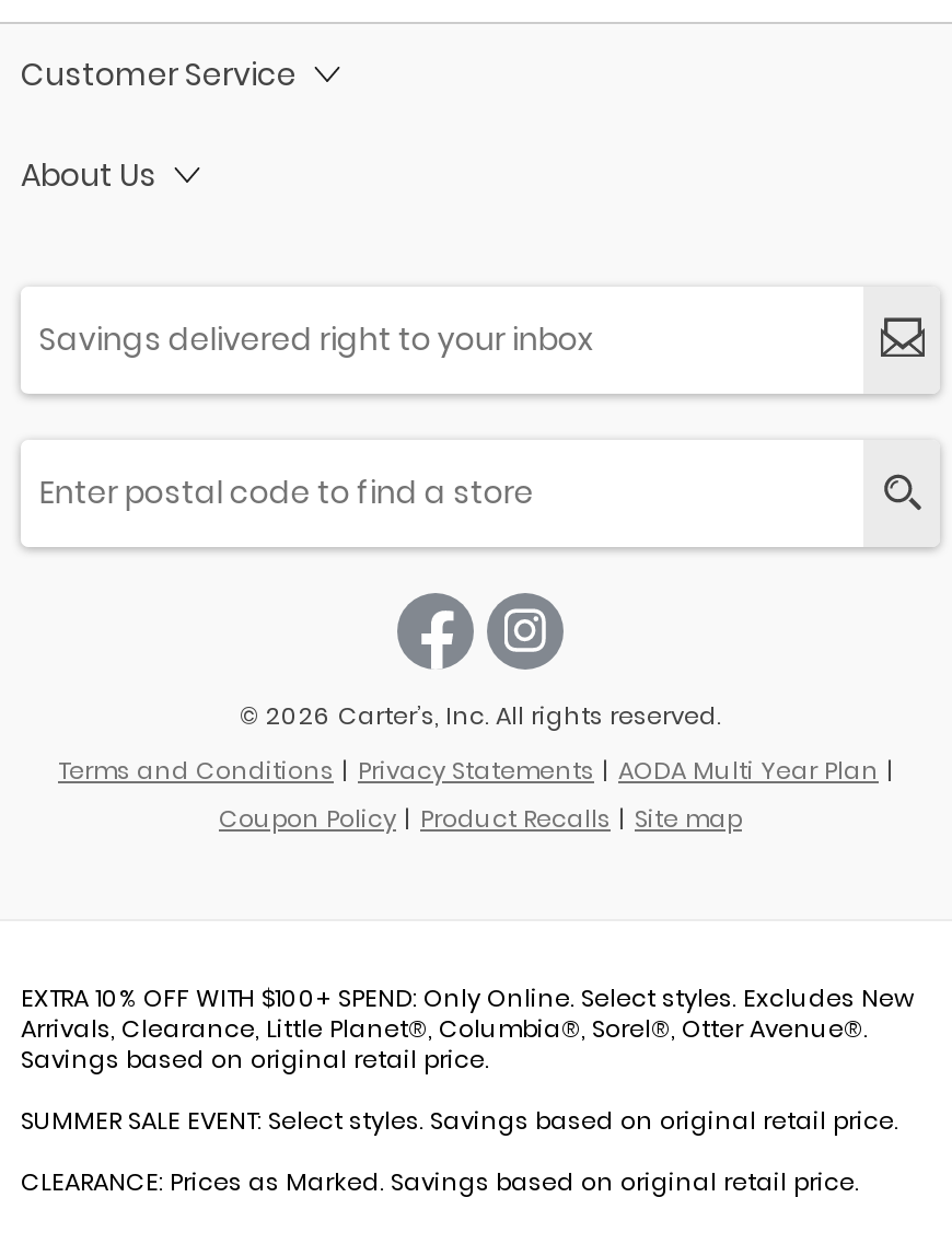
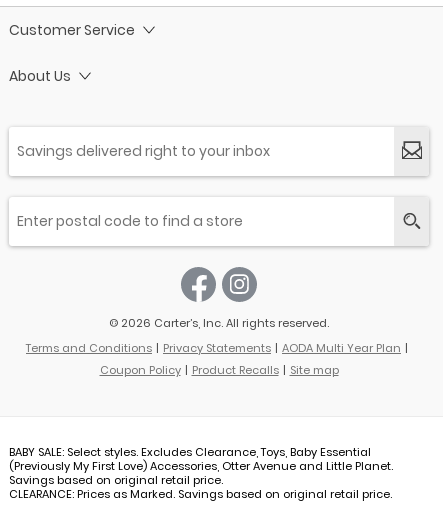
- EXTRA 10% OFF WITH $100+ SPEND: Only Online. Select styles. Excludes New
- Arrivals, Clearance, Little Planet®, Columbia®, Sorel®, Otter Avenue®.
+ BABY SALE: Select styles. Excludes Clearance, Toys, Baby Essential
+ (Previously My First Love) Accessories, Otter Avenue and Little Planet.

- SUMMER SALE EVENT: Select styles. Savings based on original retail price.
